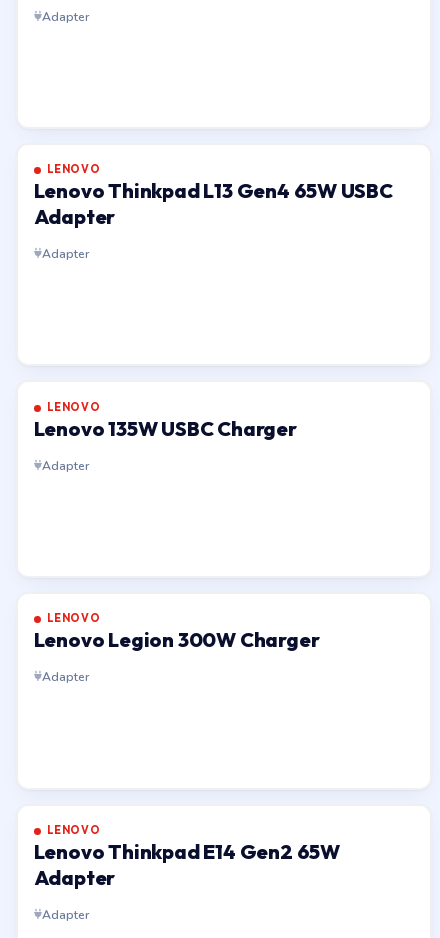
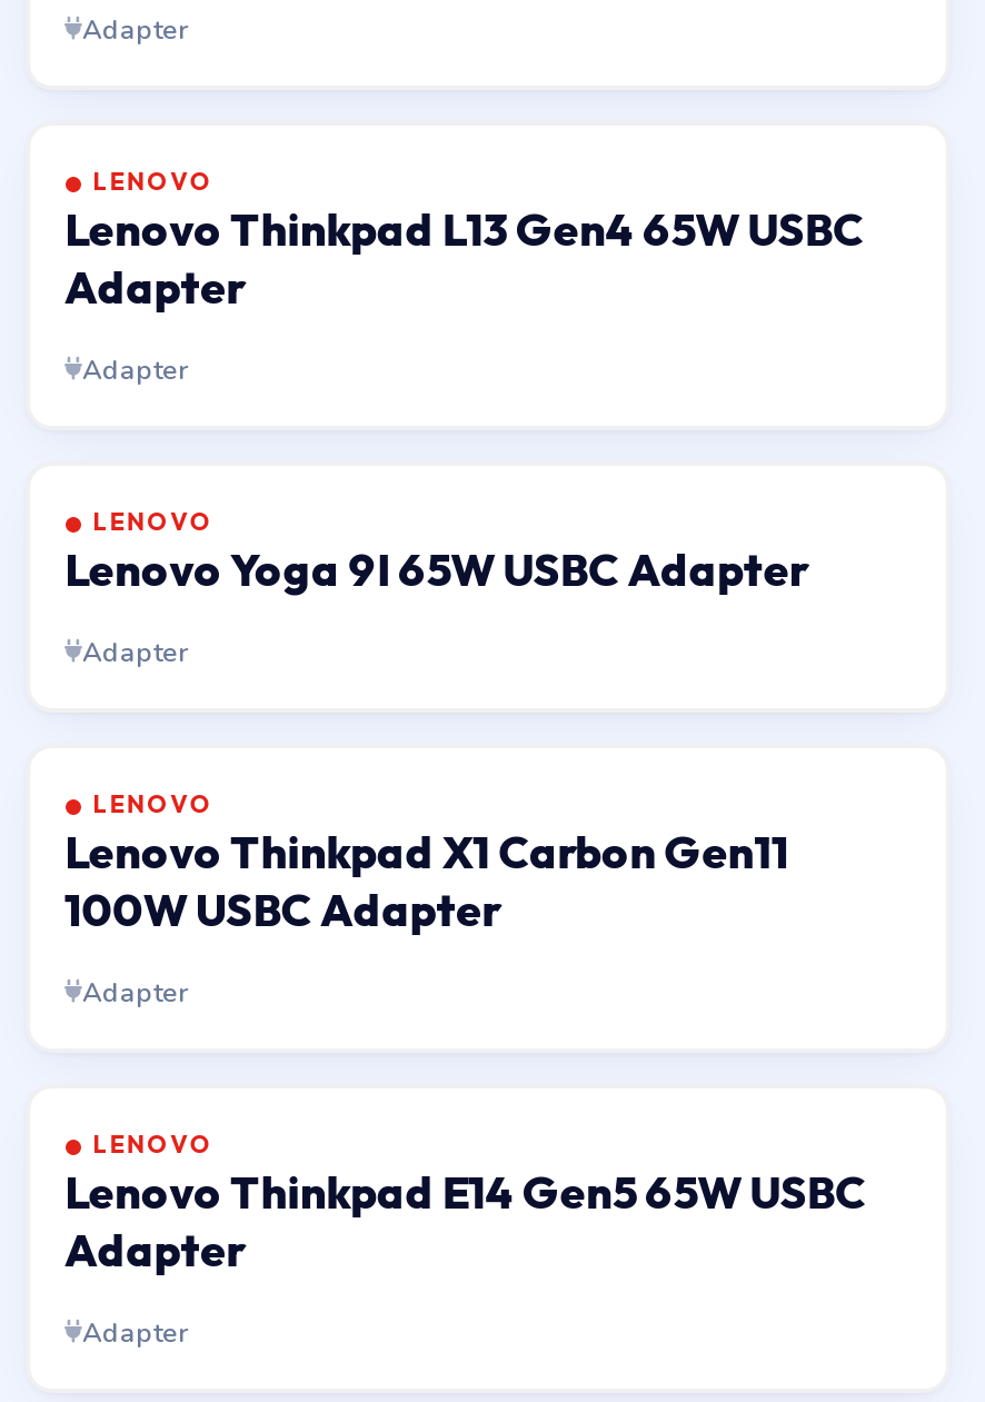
- Lenovo 135W USBC Charger
+ Lenovo Yoga 9I 65W USBC Adapter

- Lenovo Legion 300W Charger
+ Lenovo Thinkpad X1 Carbon Gen11
+ 100W USBC Adapter

- Lenovo Thinkpad E14 Gen2 65W
+ Lenovo Thinkpad E14 Gen5 65W USBC
